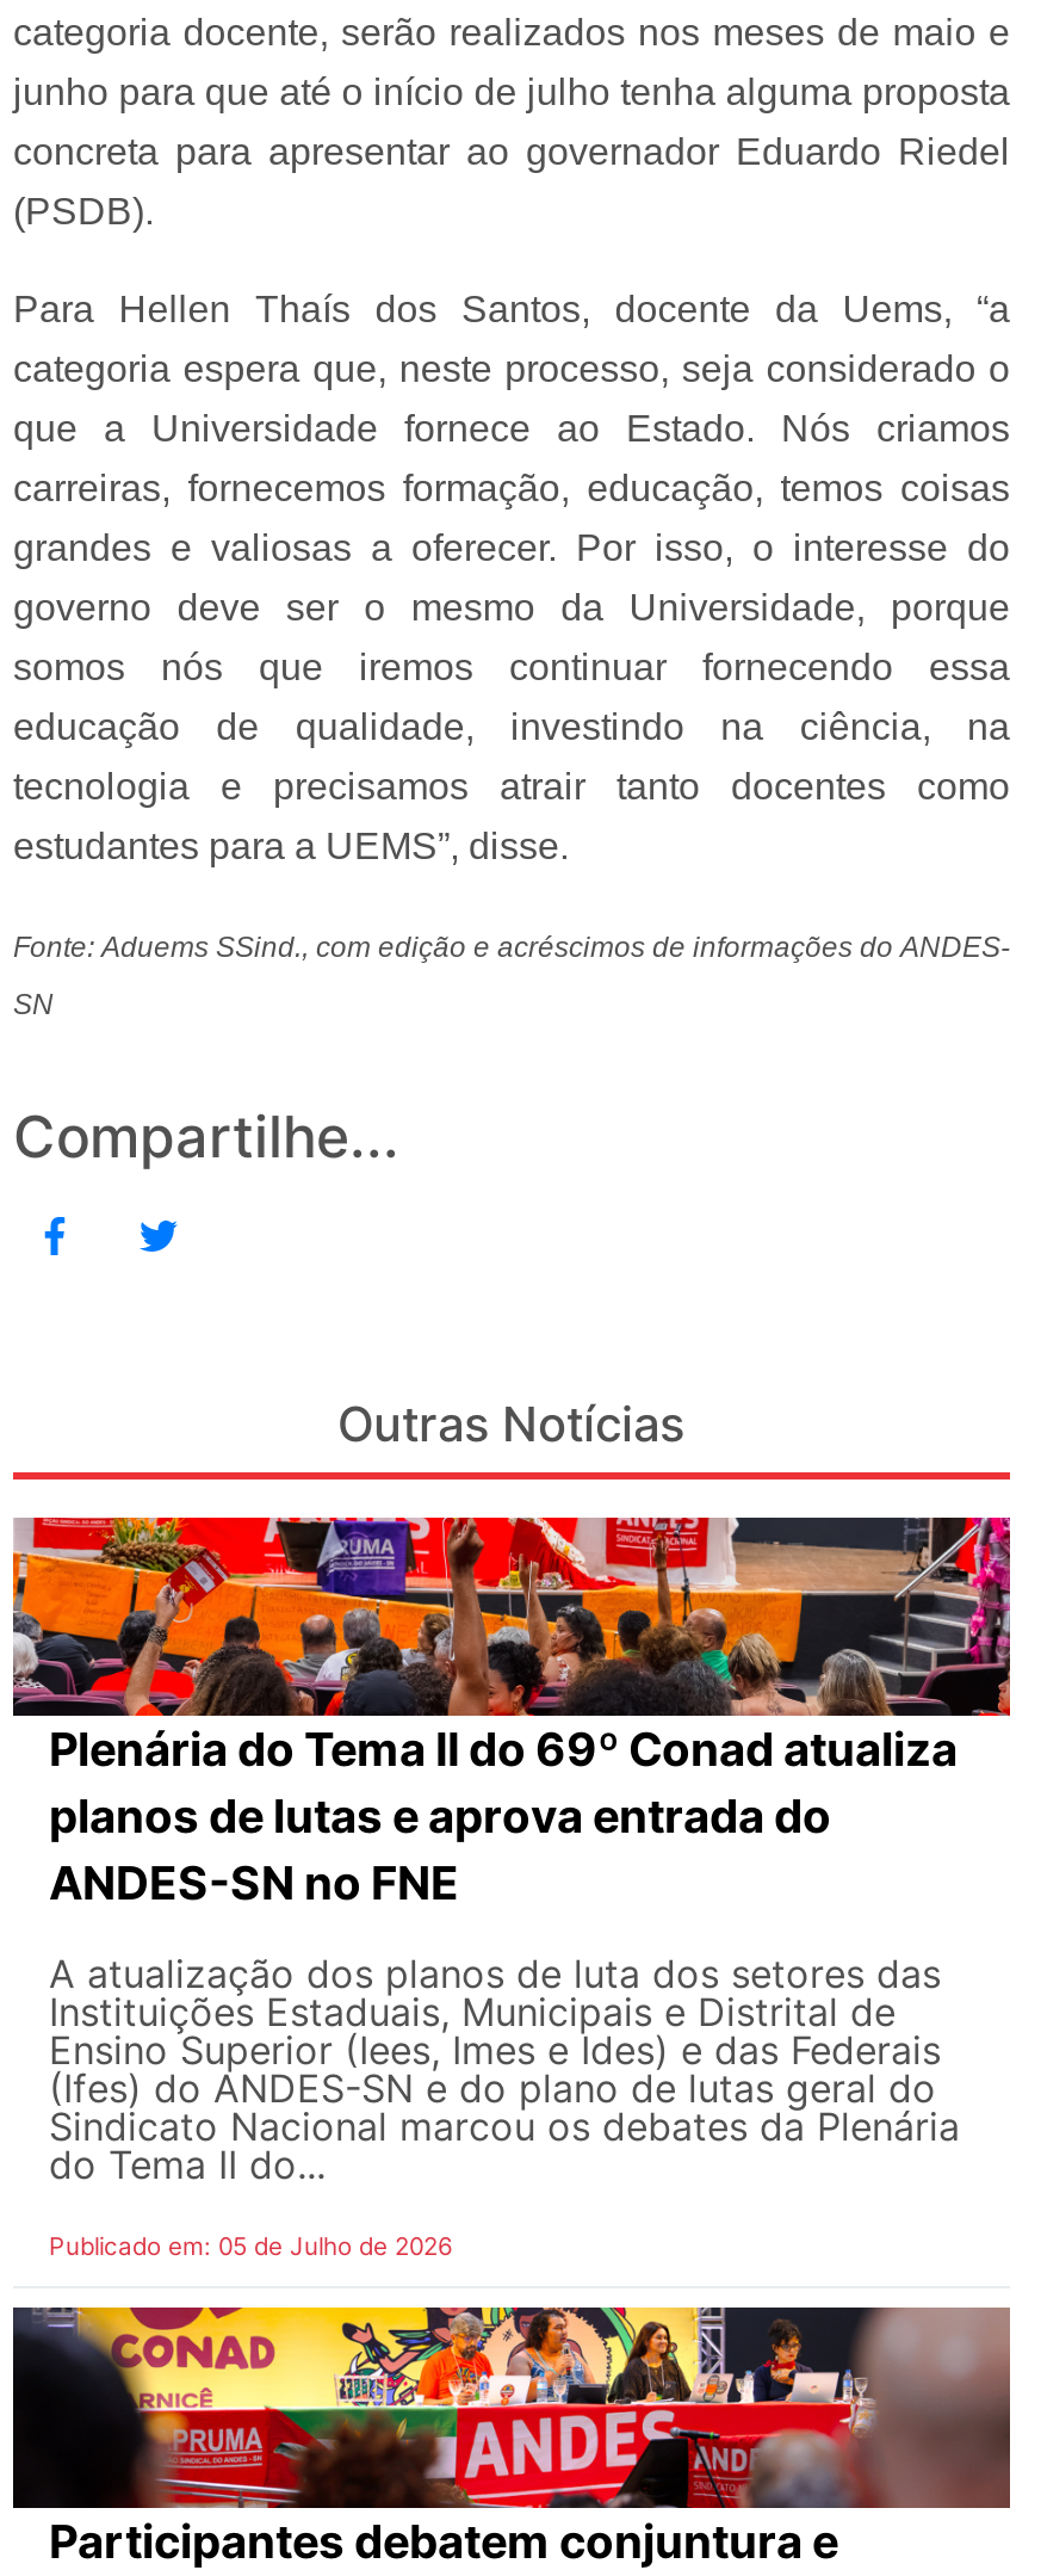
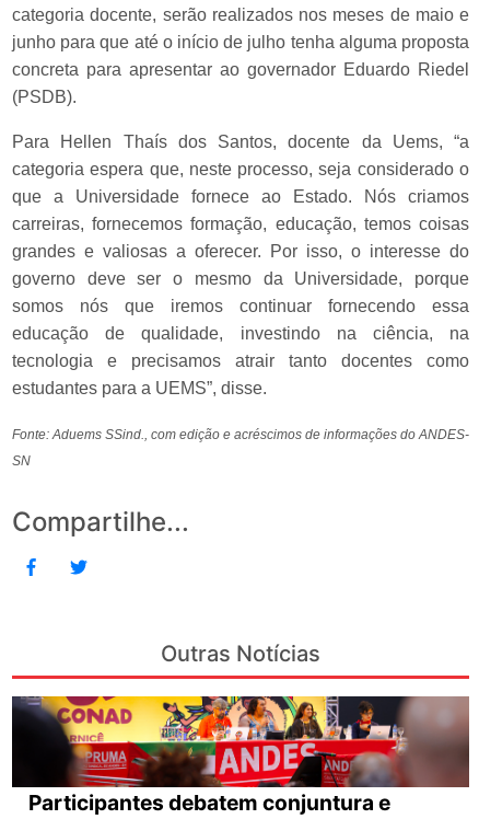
- [image]
- Plenária do Tema II do 69º Conad atualiza
- planos de lutas e aprova entrada do
- ANDES-SN no FNE
- A atualização dos planos de luta dos setores das
- Instituições Estaduais, Municipais e Distrital de
- Ensino Superior (Iees, Imes e Ides) e das Federais
- (Ifes) do ANDES-SN e do plano de lutas geral do
- Sindicato Nacional marcou os debates da Plenária
- do Tema II do...
- Publicado em: 05 de Julho de 2026
